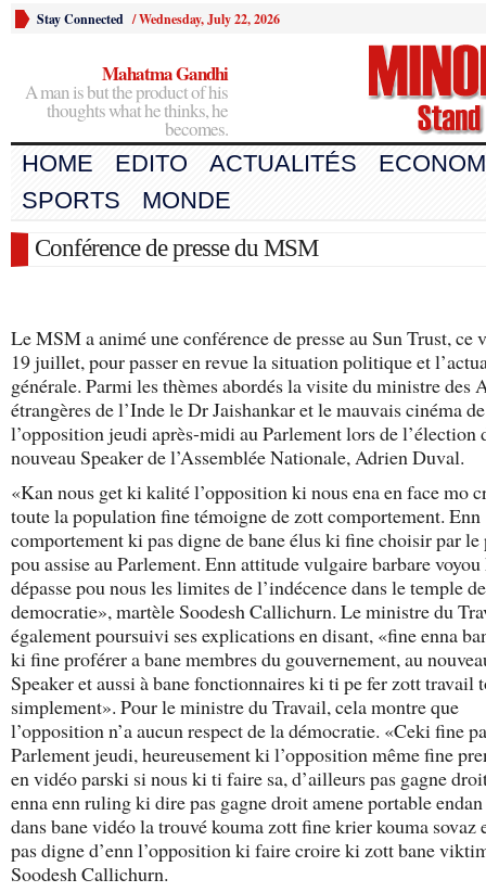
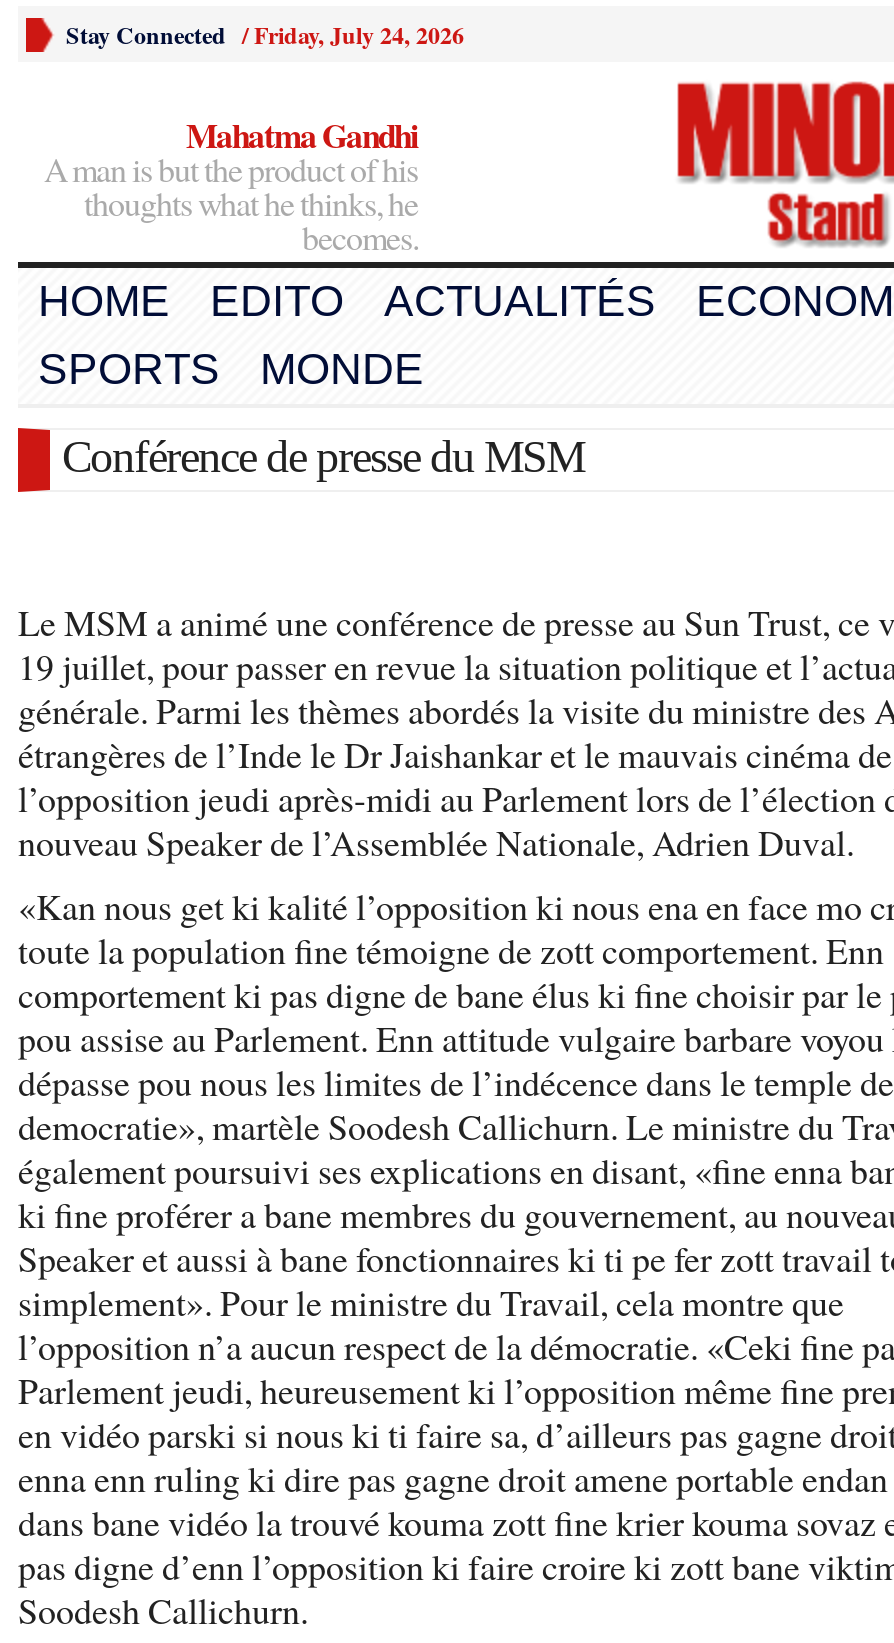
- Stay Connected / Wednesday, July 22, 2026
+ Stay Connected / Friday, July 24, 2026
